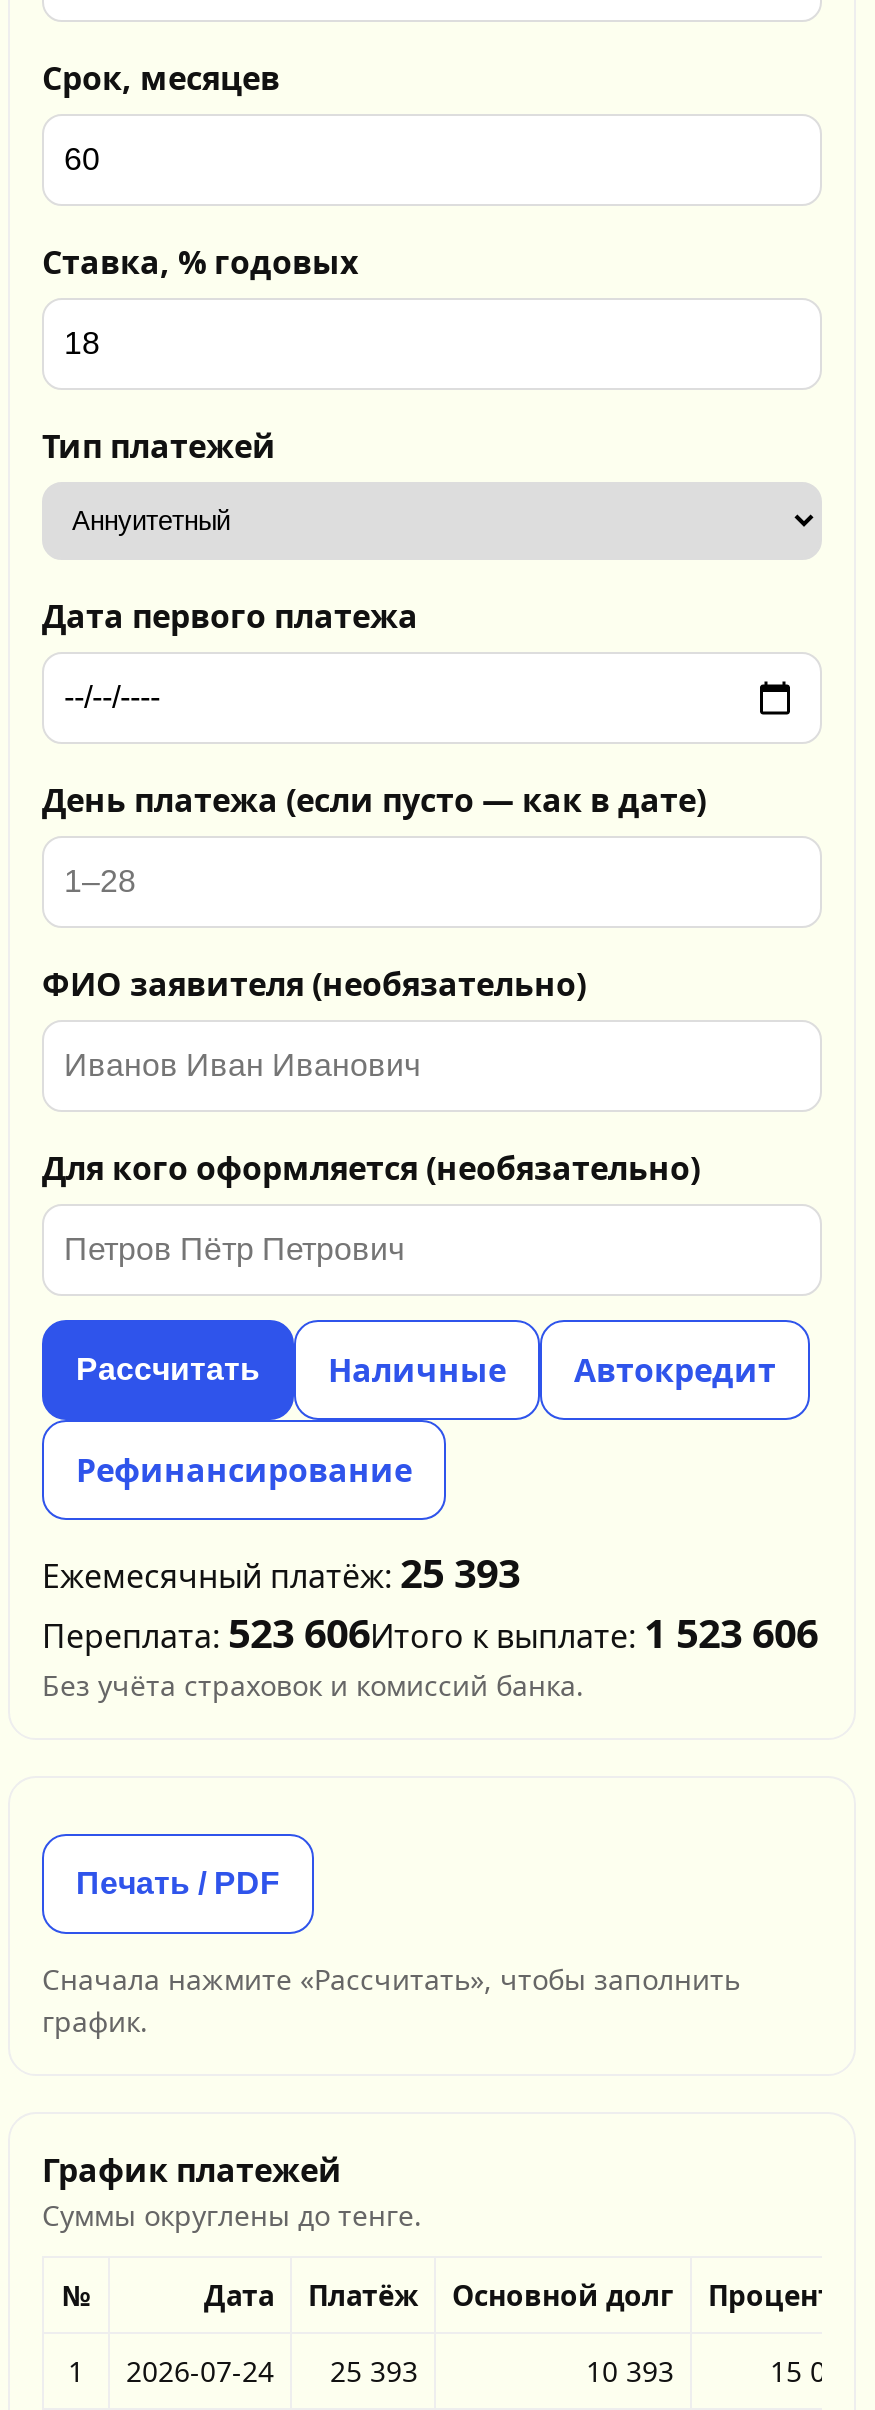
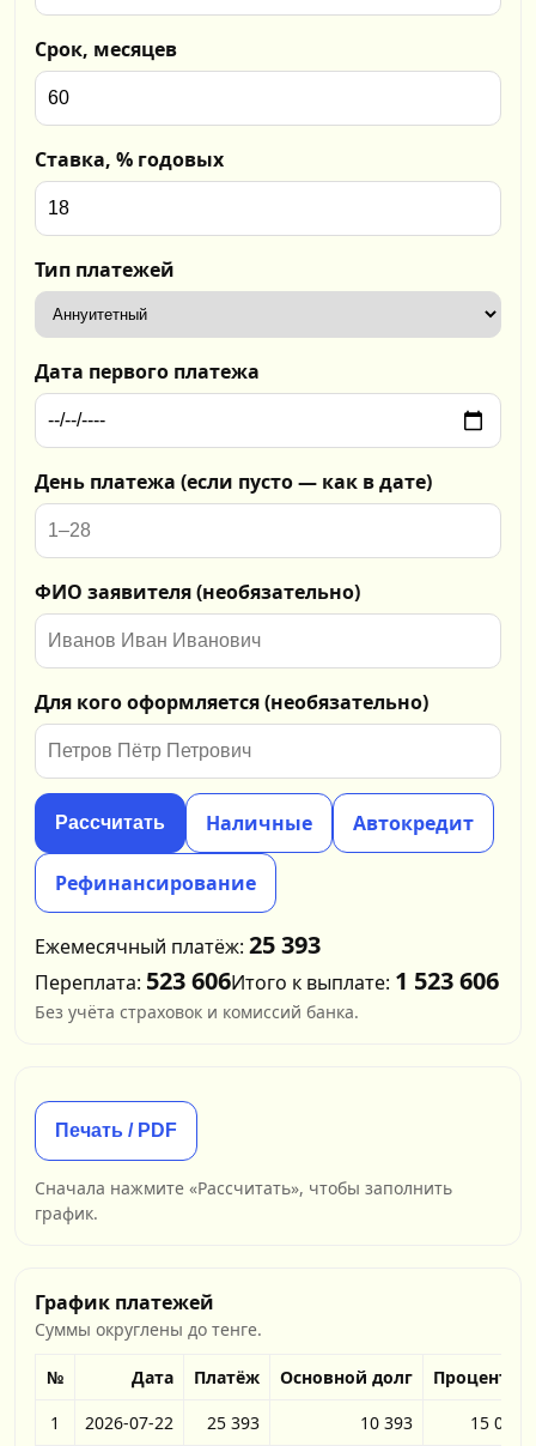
- 1 2026-07-24 25 393
+ 1 2026-07-22 25 393
